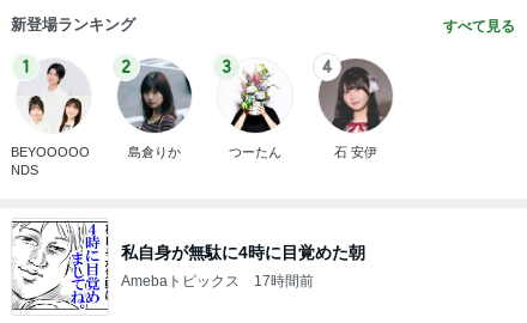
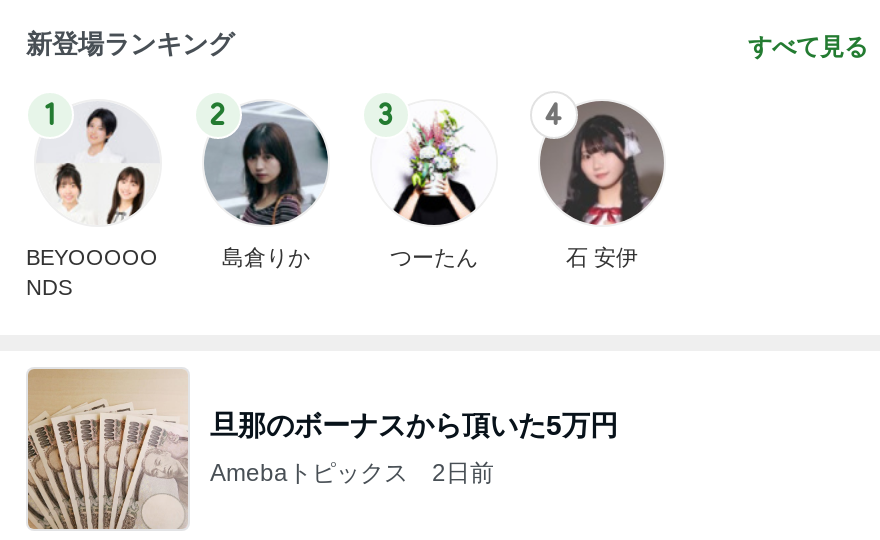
- [image]
- 私自身が無駄に4時に目覚めた朝
+ [image]
+ 旦那のボーナスから頂いた5万円

- Amebaトピックス 17時間前
+ Amebaトピックス 2日前
